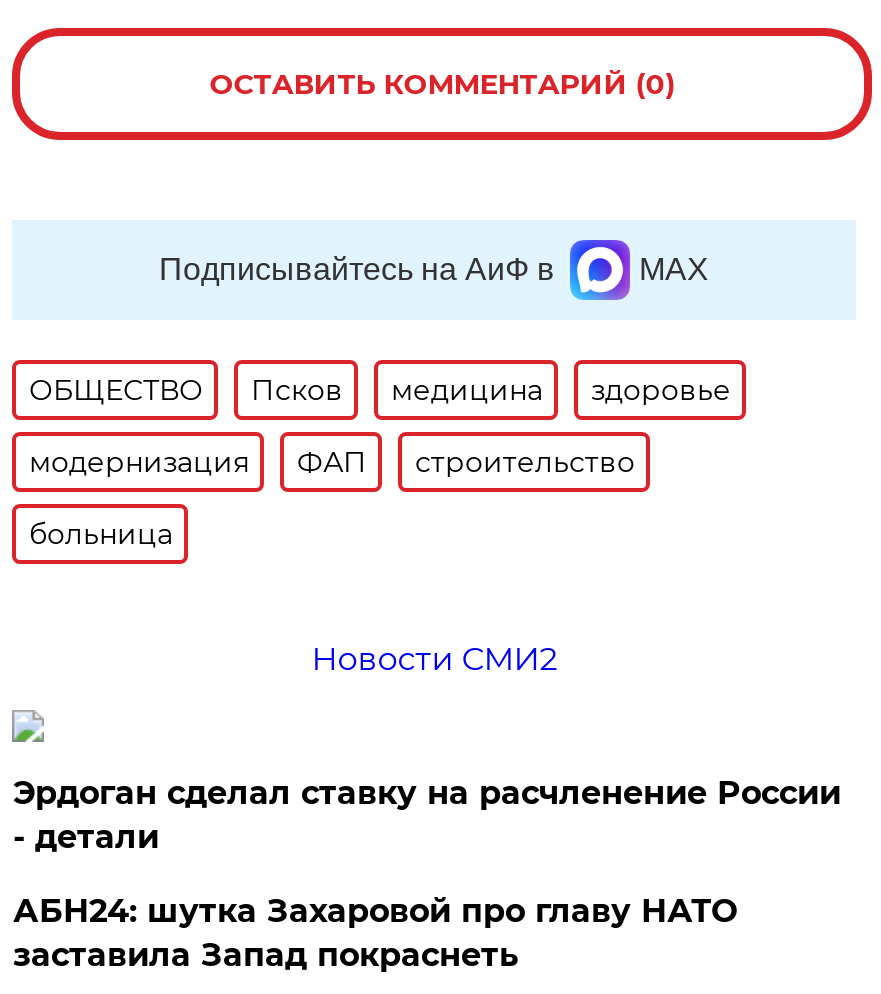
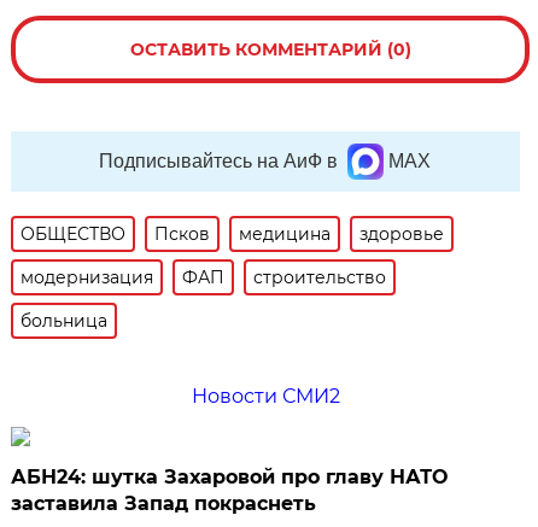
- Эрдоган сделал ставку на расчленение России
- - детали
